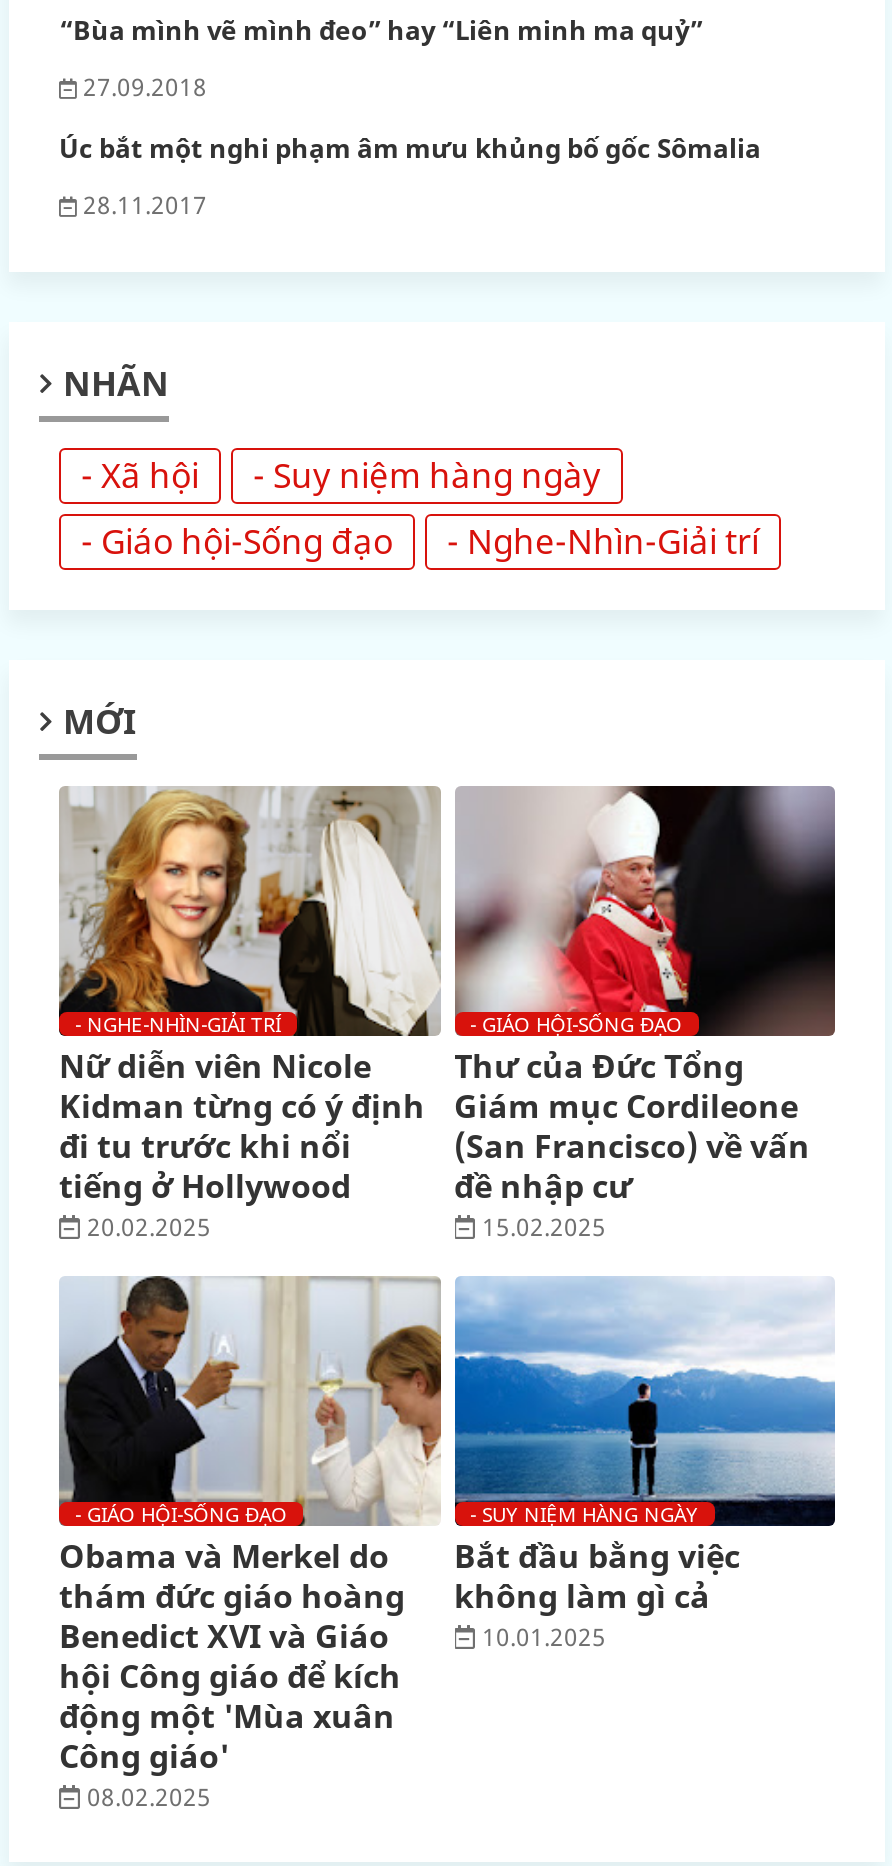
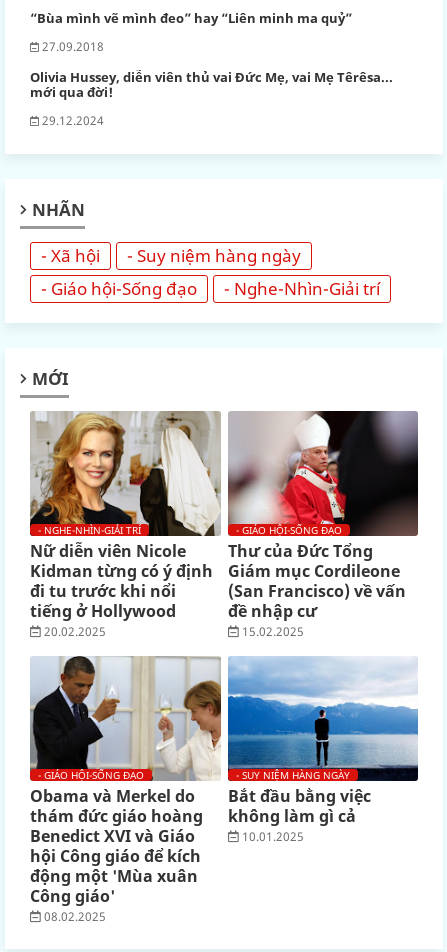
- Úc bắt một nghi phạm âm mưu khủng bố gốc Sômalia
+ Olivia Hussey, diễn viên thủ vai Đức Mẹ, vai Mẹ Têrêsa...
+ mới qua đời!

- 28.11.2017
+ 29.12.2024
